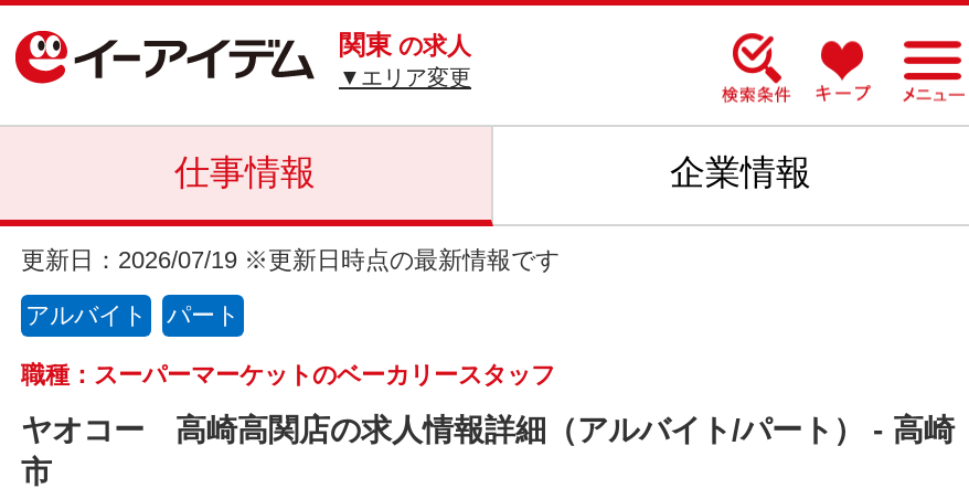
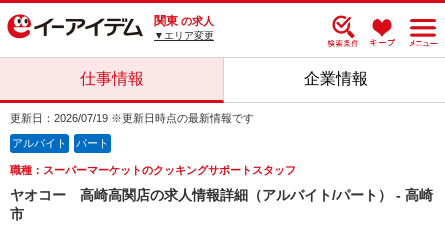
- 職種：スーパーマーケットのベーカリースタッフ
+ 職種：スーパーマーケットのクッキングサポートスタッフ
